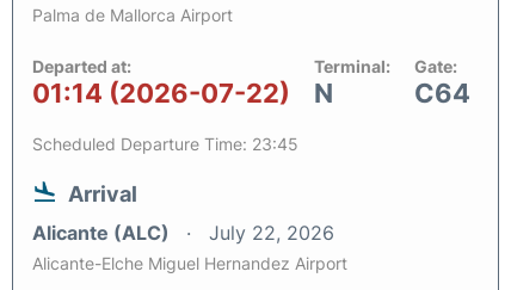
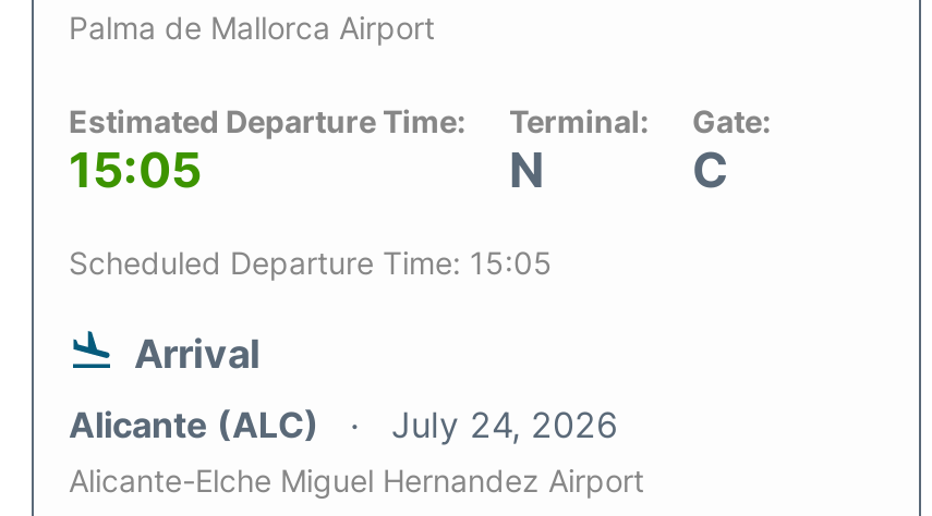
- Departed at:
- 01:14 (2026-07-22)
+ Estimated Departure Time:
+ 15:05

- C64
+ C

- Scheduled Departure Time: 23:45
+ Scheduled Departure Time: 15:05

- Alicante (ALC) July 22, 2026
+ Alicante (ALC) July 24, 2026
